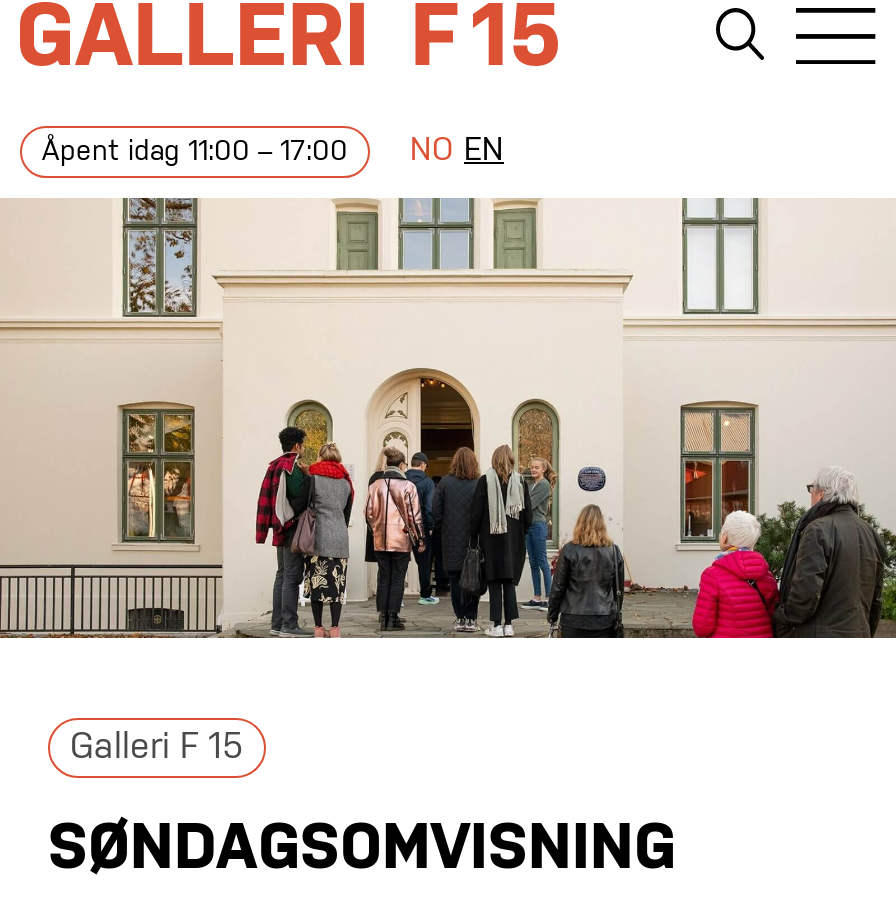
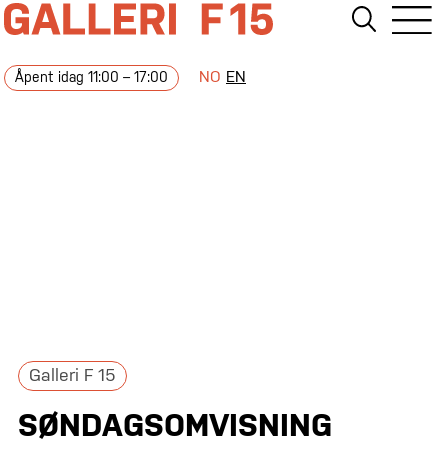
- [image]
